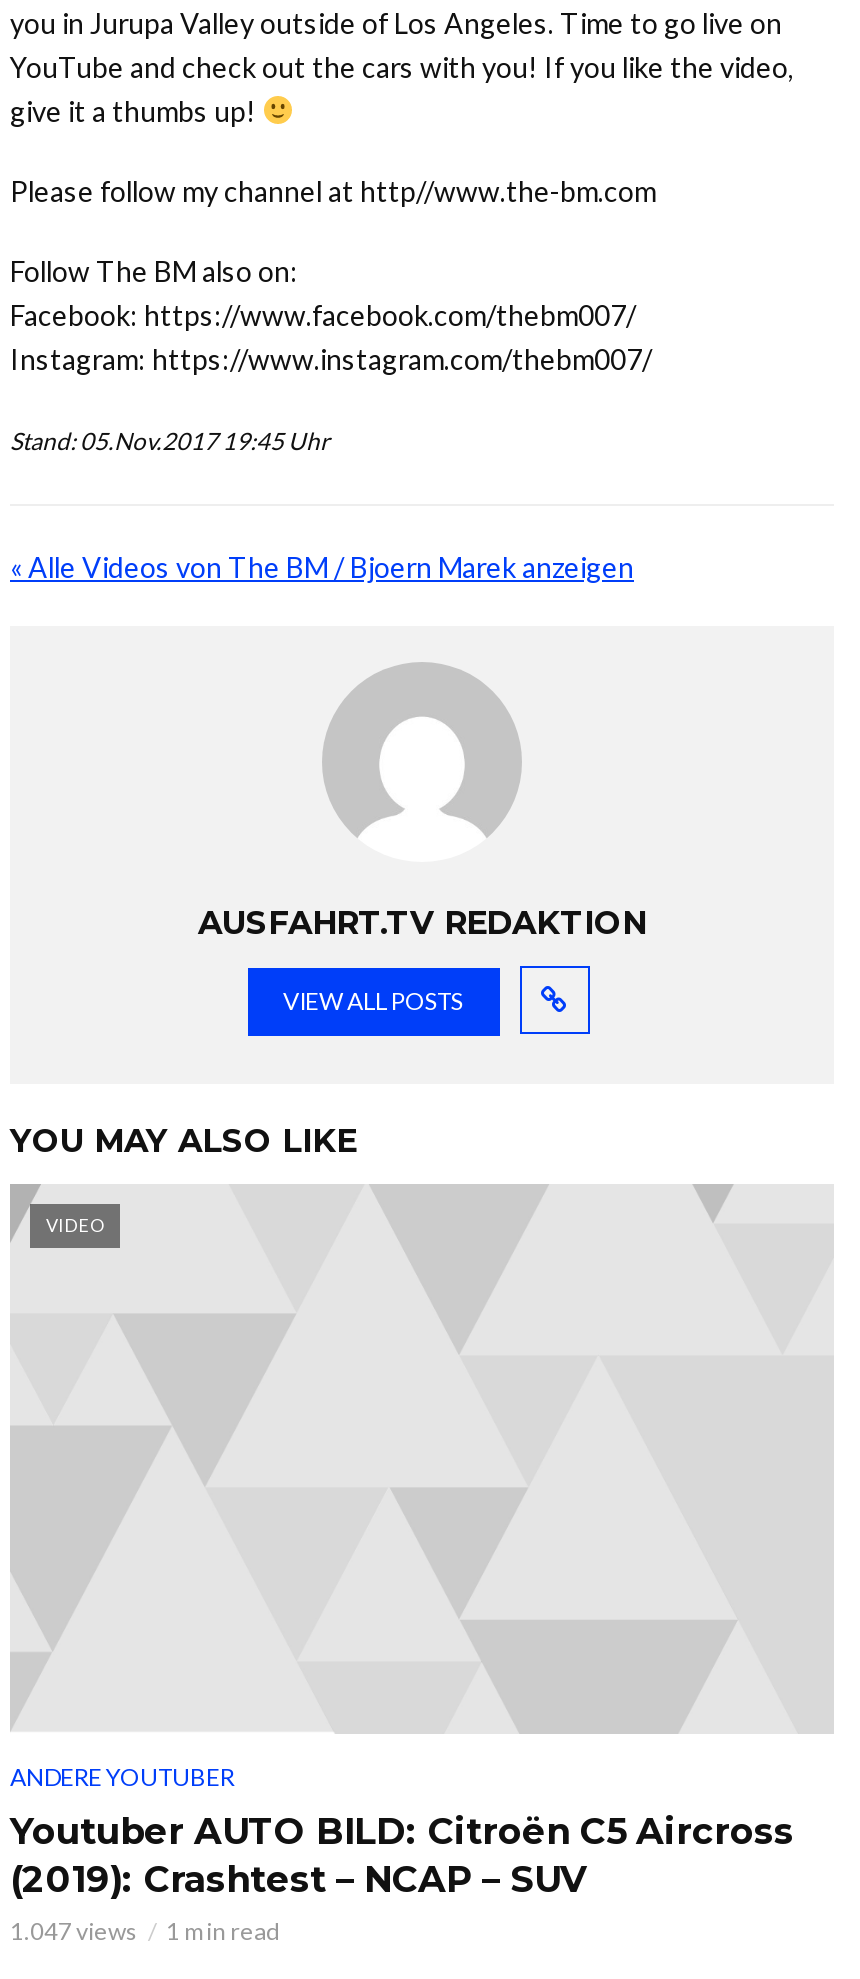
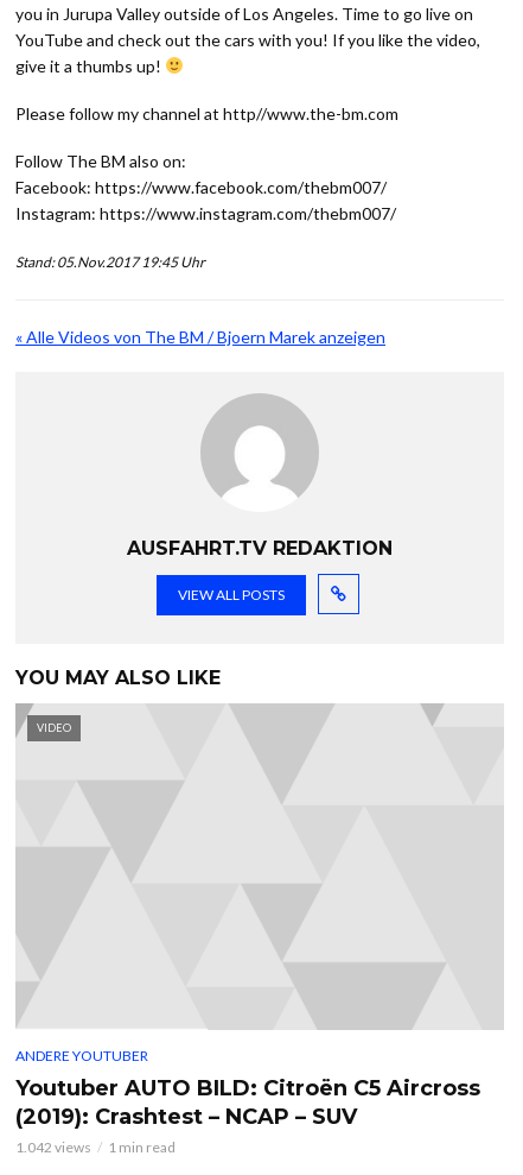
- 1.047 views 1 min read
+ 1.042 views 1 min read
